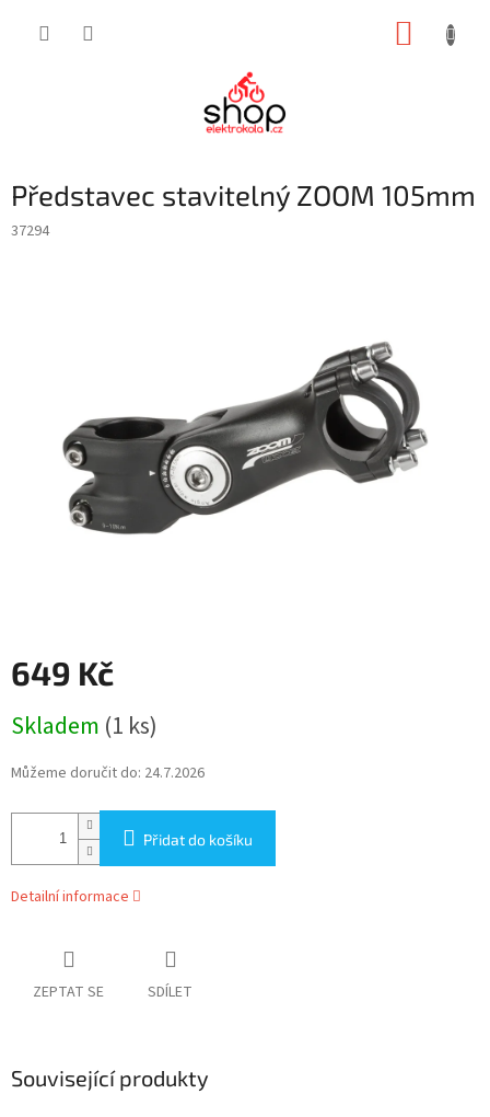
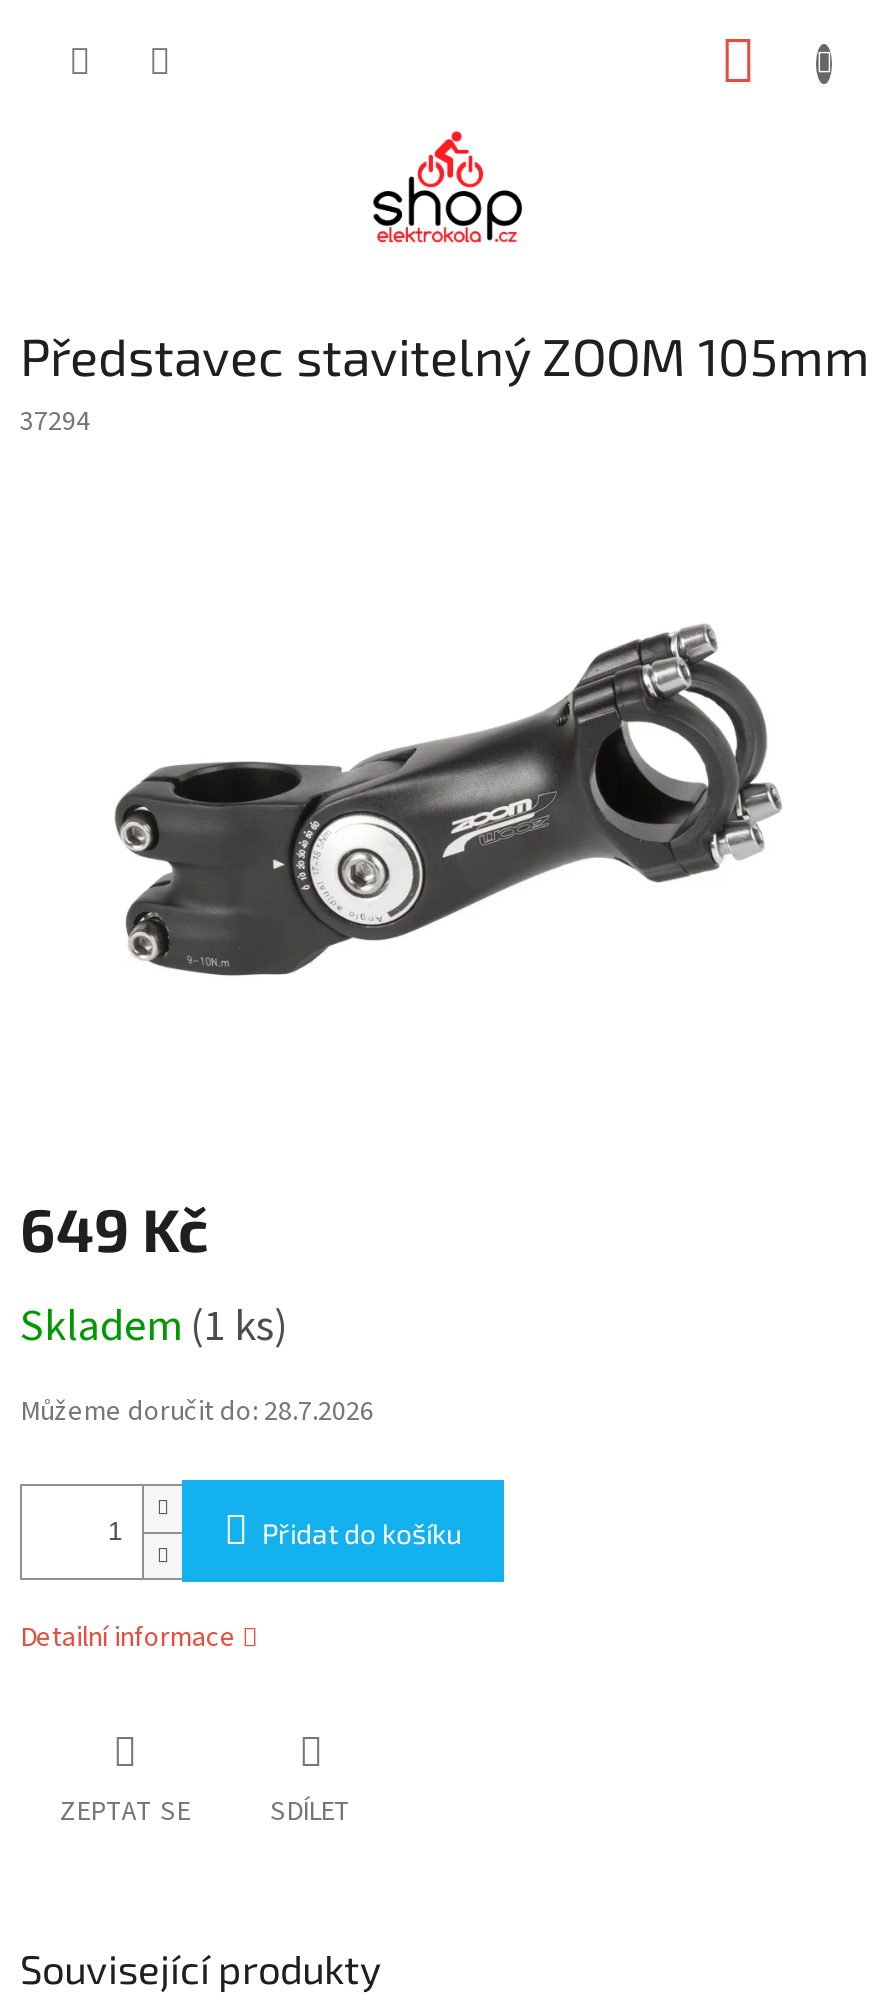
- Můžeme doručit do: 24.7.2026
+ Můžeme doručit do: 28.7.2026
